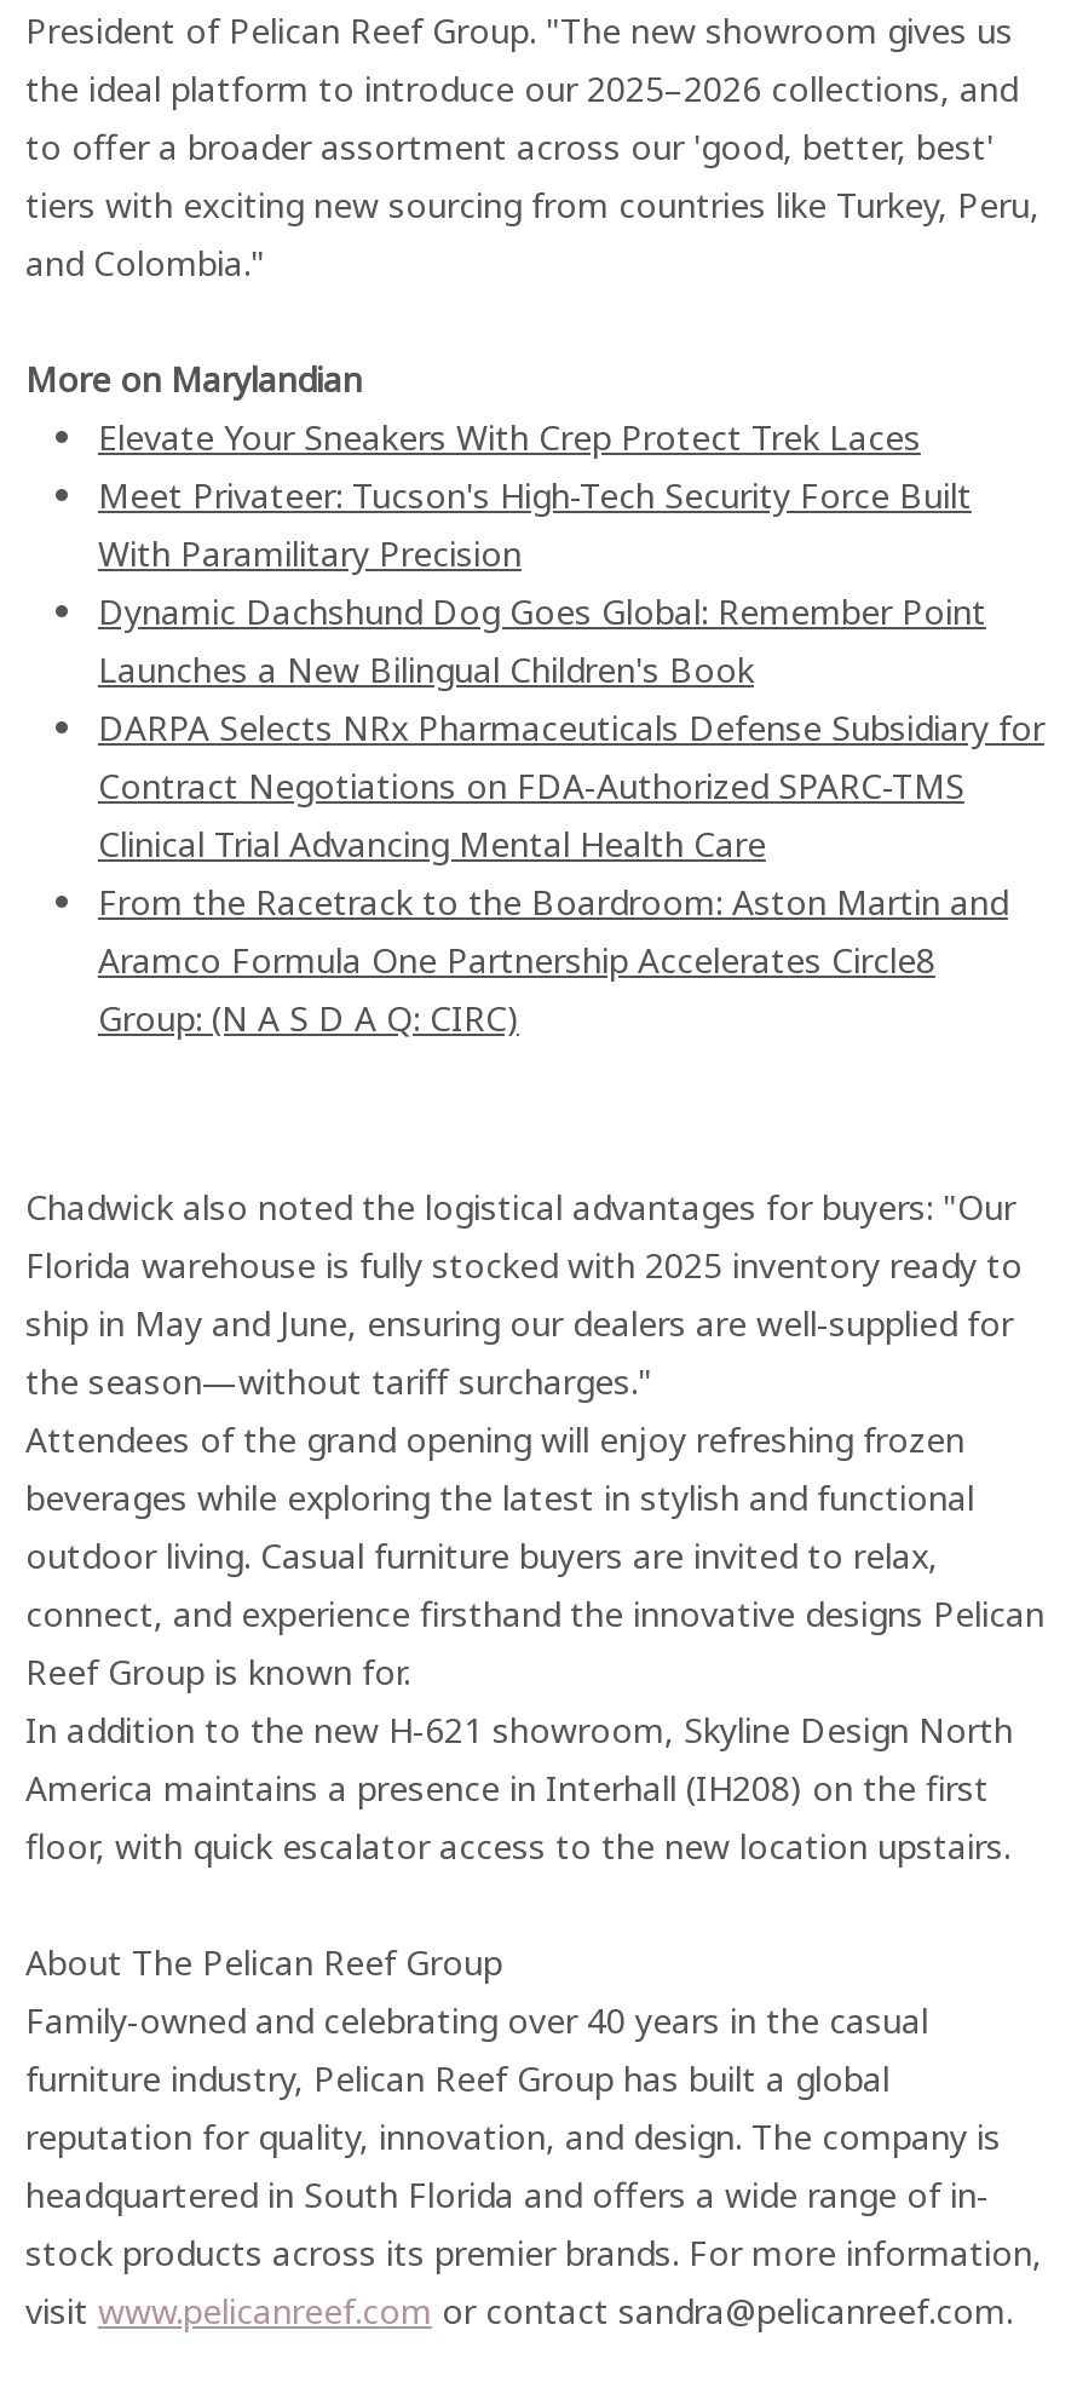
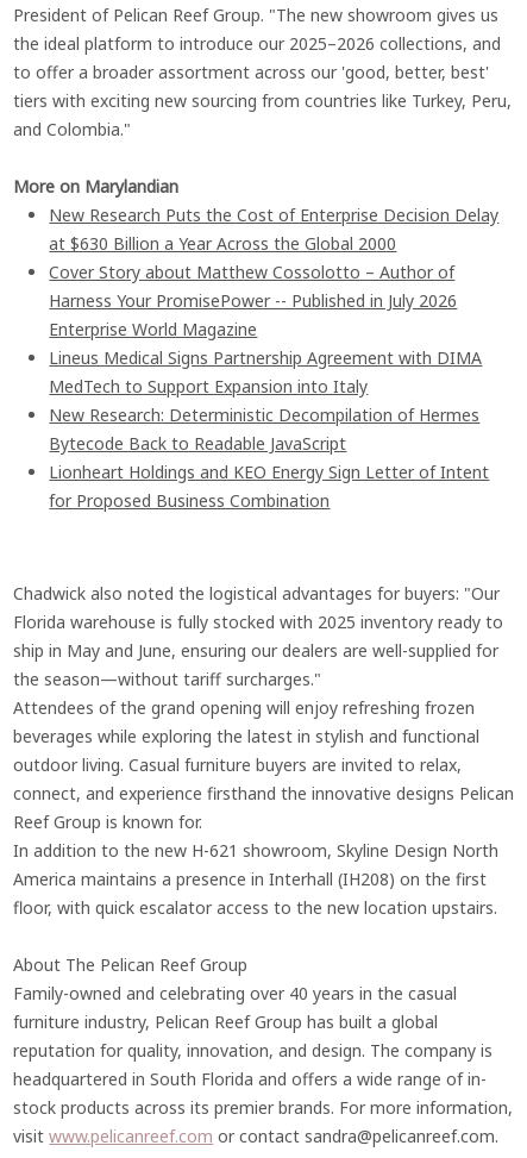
- Elevate Your Sneakers With Crep Protect Trek Laces
- Meet Privateer: Tucson's High-Tech Security Force Built
- With Paramilitary Precision
- Dynamic Dachshund Dog Goes Global: Remember Point
- Launches a New Bilingual Children's Book
- DARPA Selects NRx Pharmaceuticals Defense Subsidiary for
- Contract Negotiations on FDA-Authorized SPARC-TMS
- Clinical Trial Advancing Mental Health Care
- From the Racetrack to the Boardroom: Aston Martin and
- Aramco Formula One Partnership Accelerates Circle8
- Group: (N A S D A Q: CIRC)
+ New Research Puts the Cost of Enterprise Decision Delay
+ at $630 Billion a Year Across the Global 2000
+ Cover Story about Matthew Cossolotto – Author of
+ Harness Your PromisePower -- Published in July 2026
+ Enterprise World Magazine
+ Lineus Medical Signs Partnership Agreement with DIMA
+ MedTech to Support Expansion into Italy
+ New Research: Deterministic Decompilation of Hermes
+ Bytecode Back to Readable JavaScript
+ Lionheart Holdings and KEO Energy Sign Letter of Intent
+ for Proposed Business Combination
